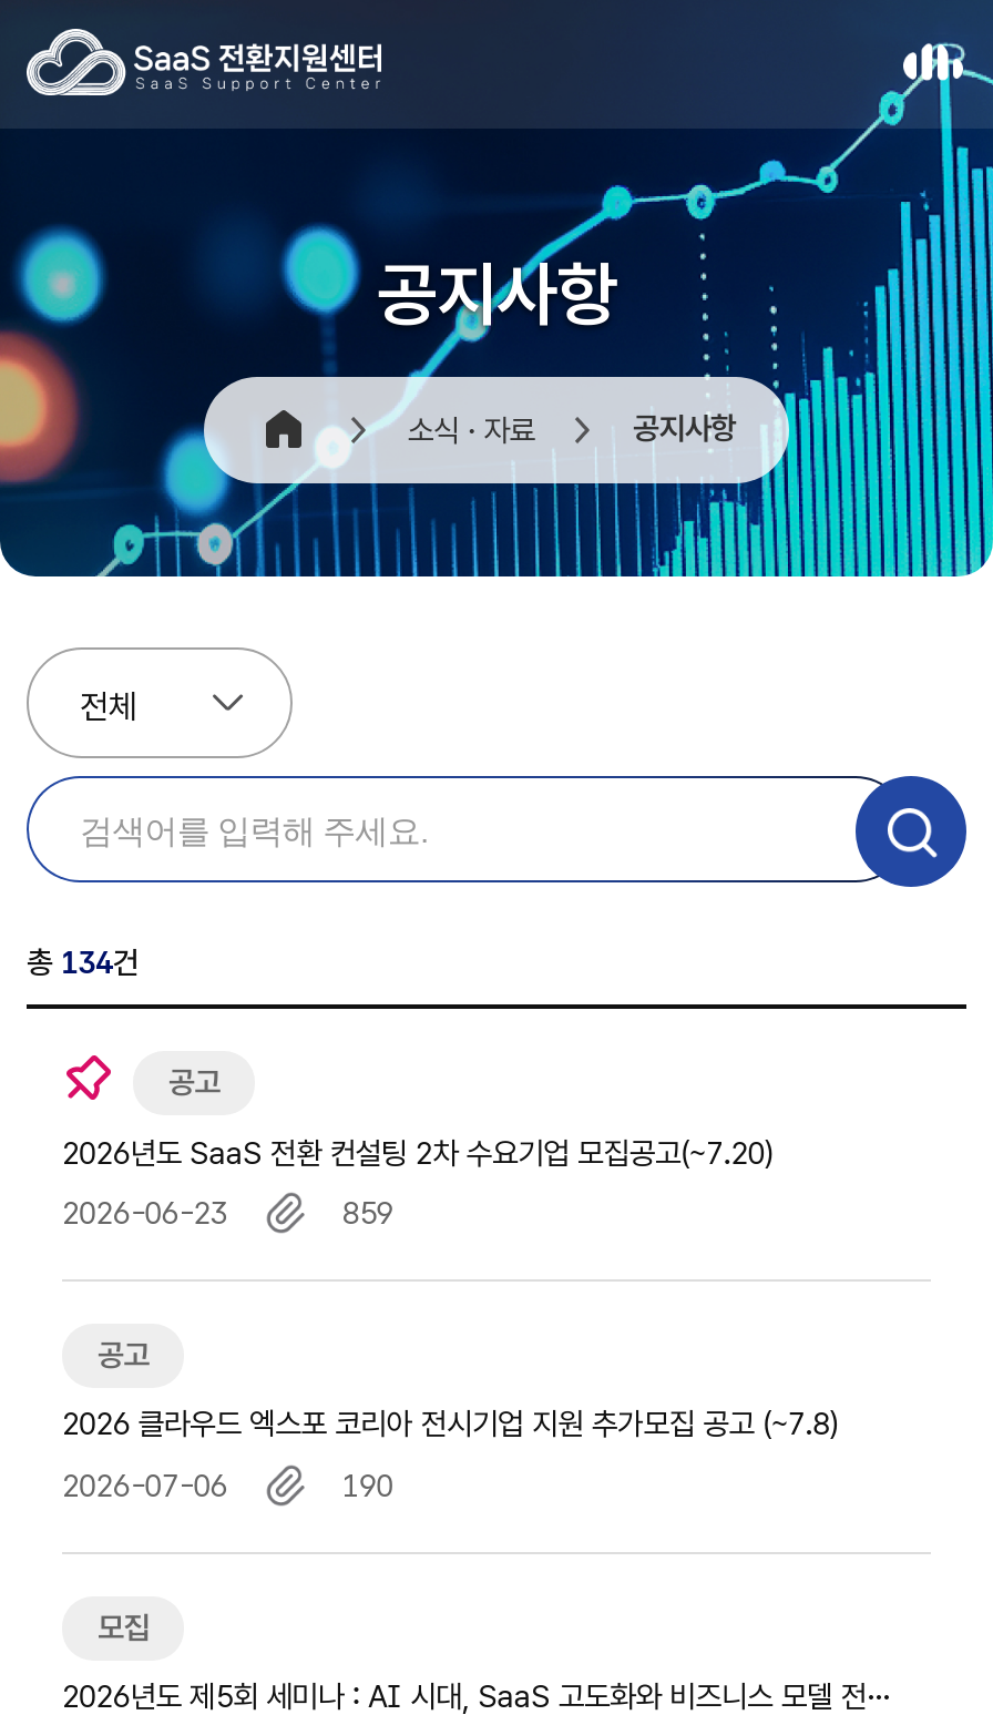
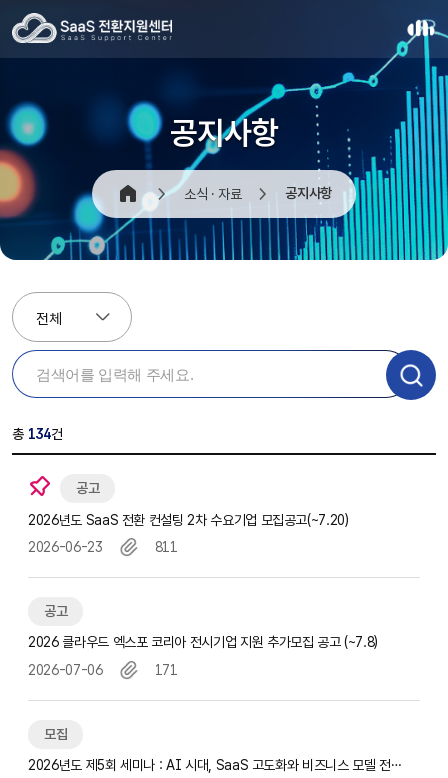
- 859
+ 811

- 190
+ 171
